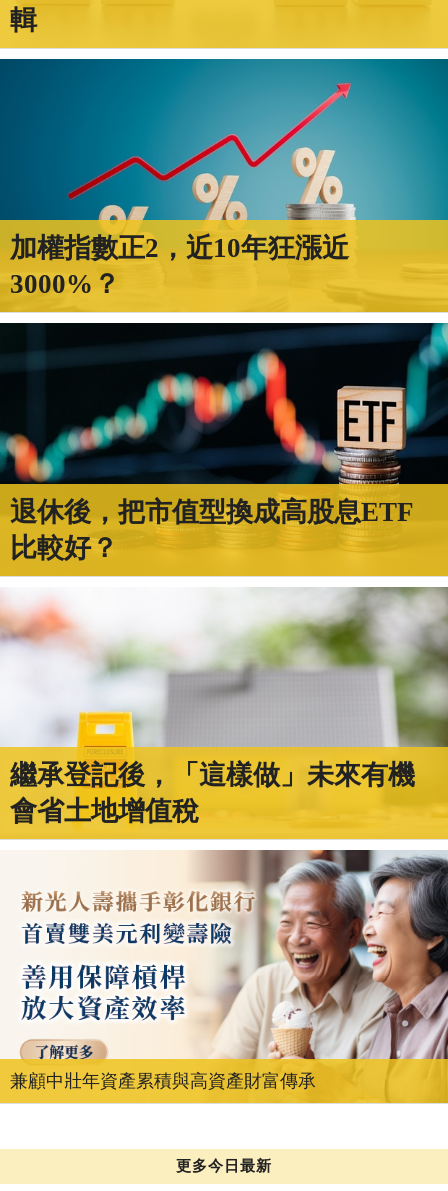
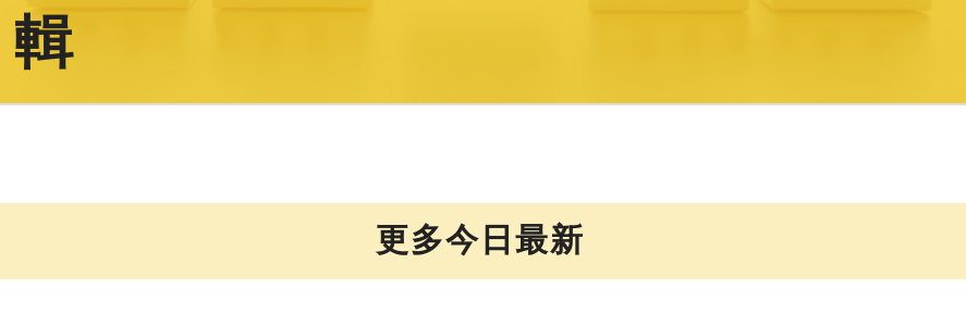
- [image]
- 加權指數正2，近10年狂漲近
- 3000%？

- [image]
- 退休後，把市值型換成高股息ETF
- 比較好？

- [image]
- 繼承登記後，「這樣做」未來有機
- 會省土地增值稅

- [image]
- 兼顧中壯年資產累積與高資產財富傳承
